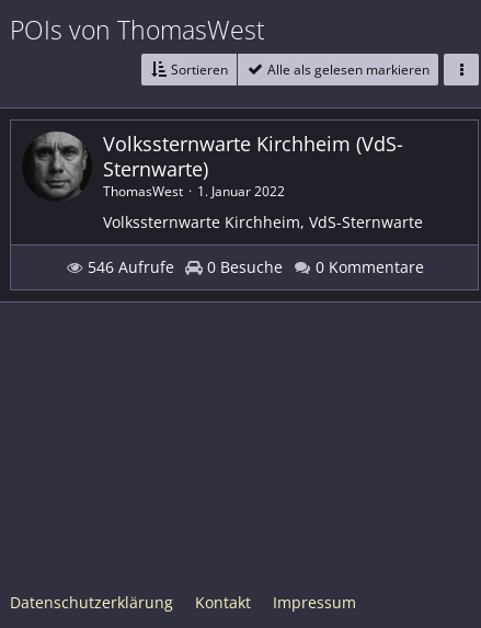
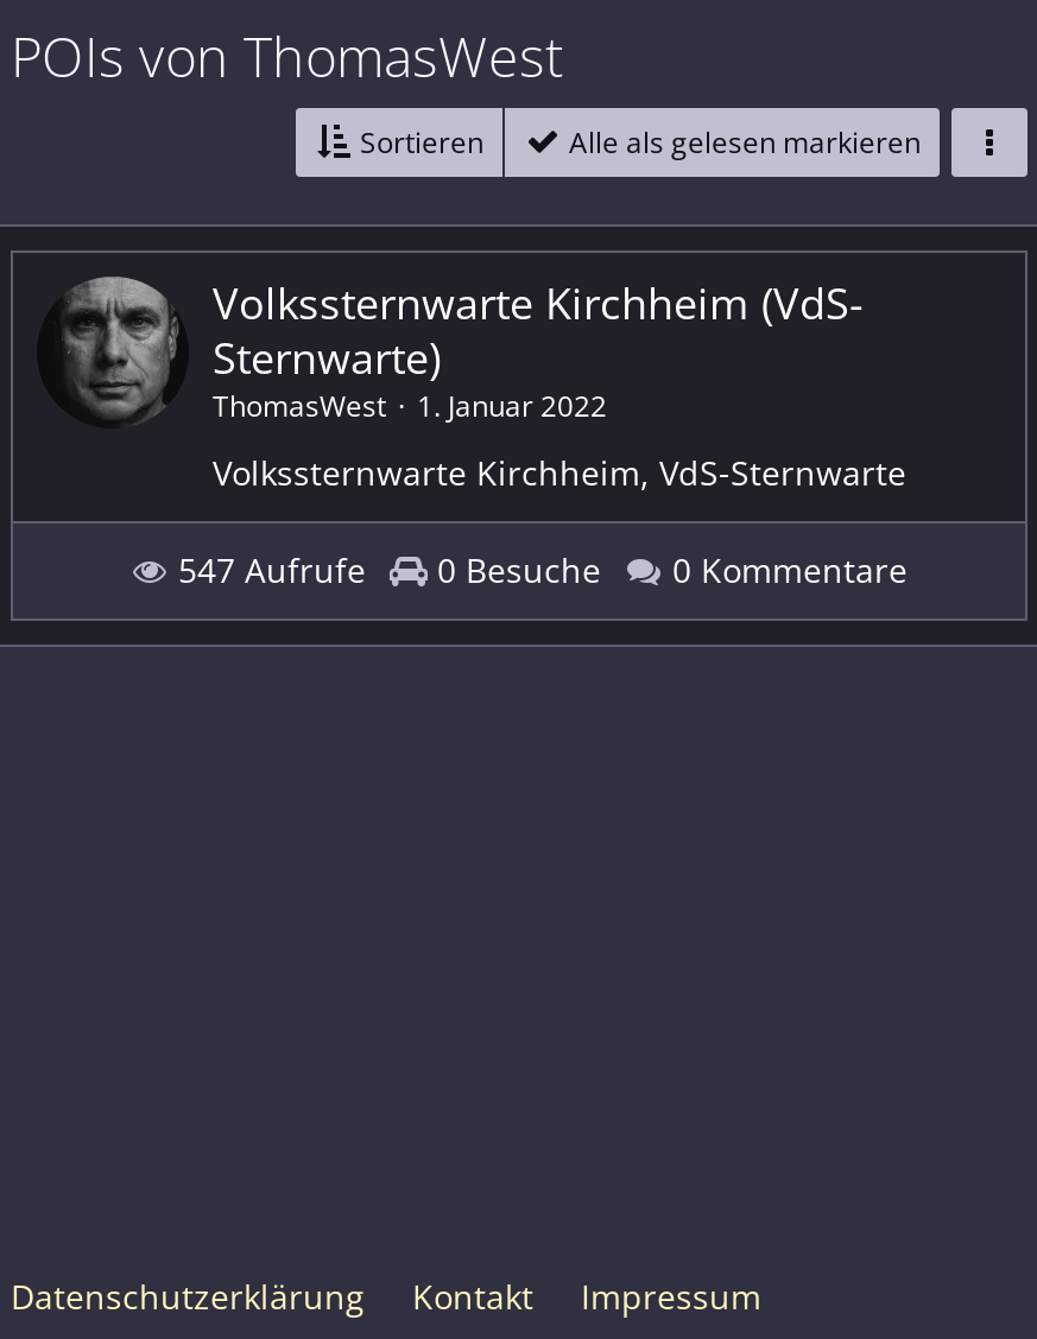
- 546 Aufrufe 0 Besuche 0 Kommentare
+ 547 Aufrufe 0 Besuche 0 Kommentare
